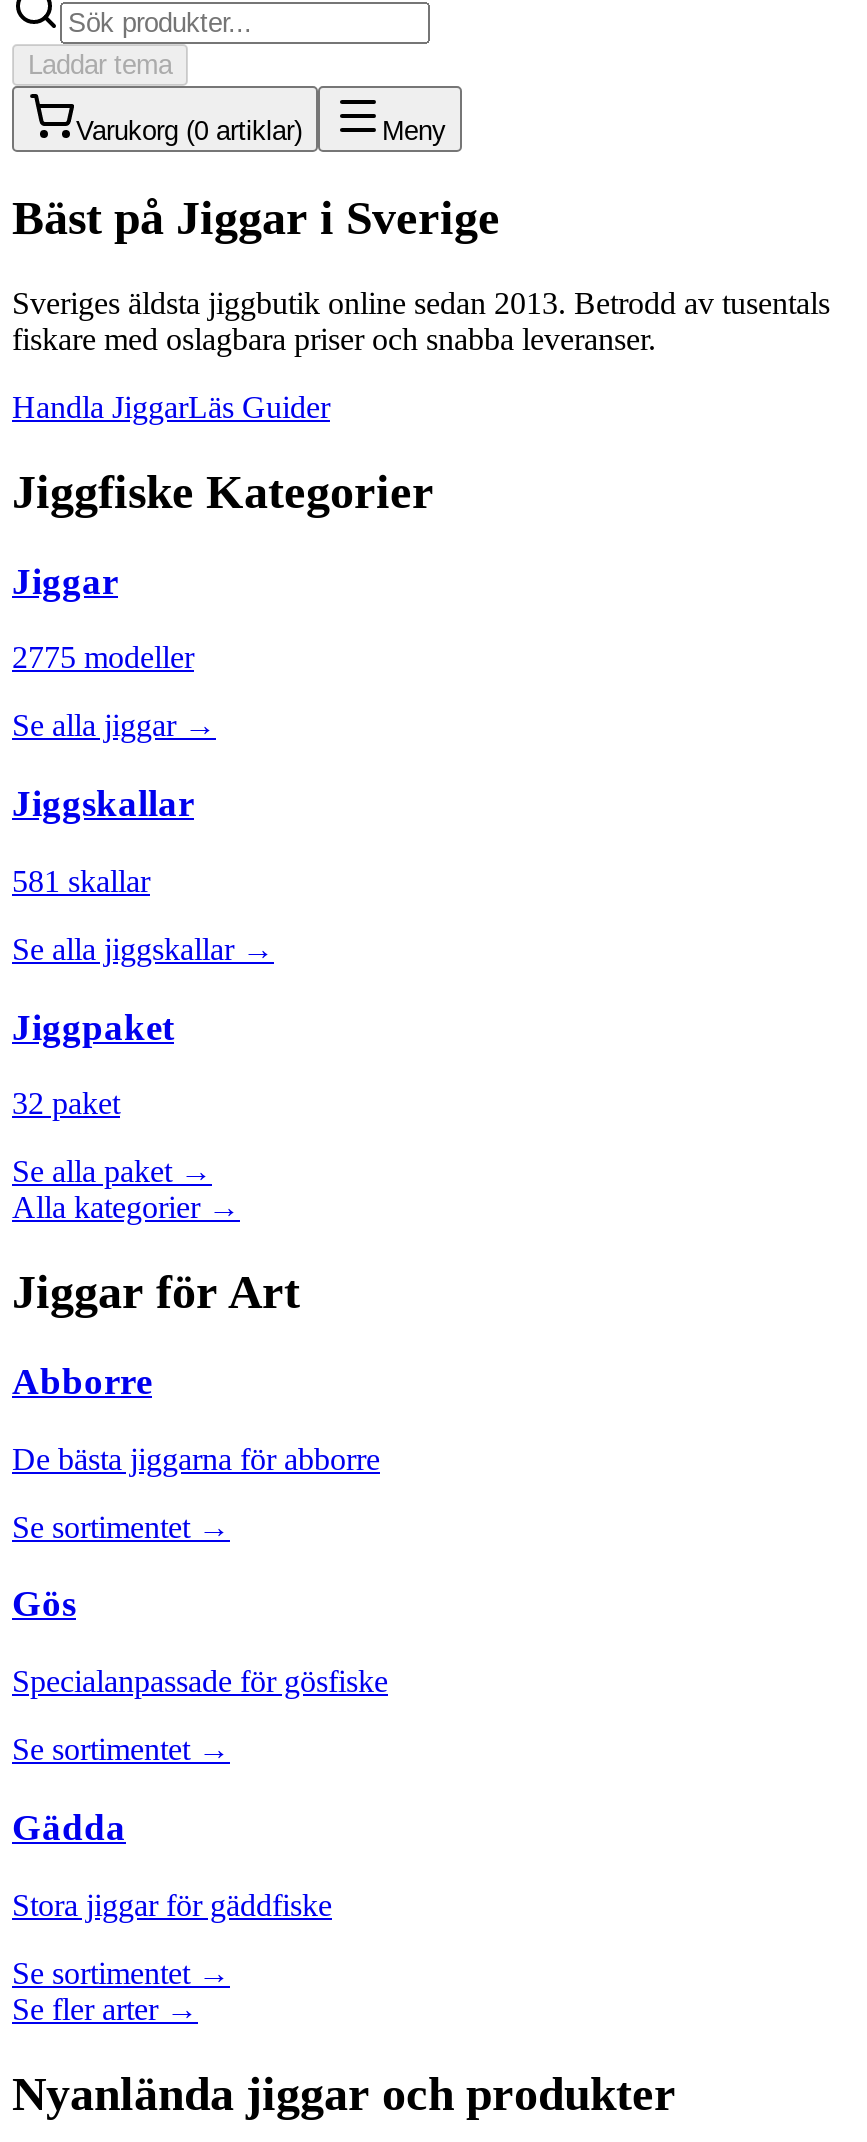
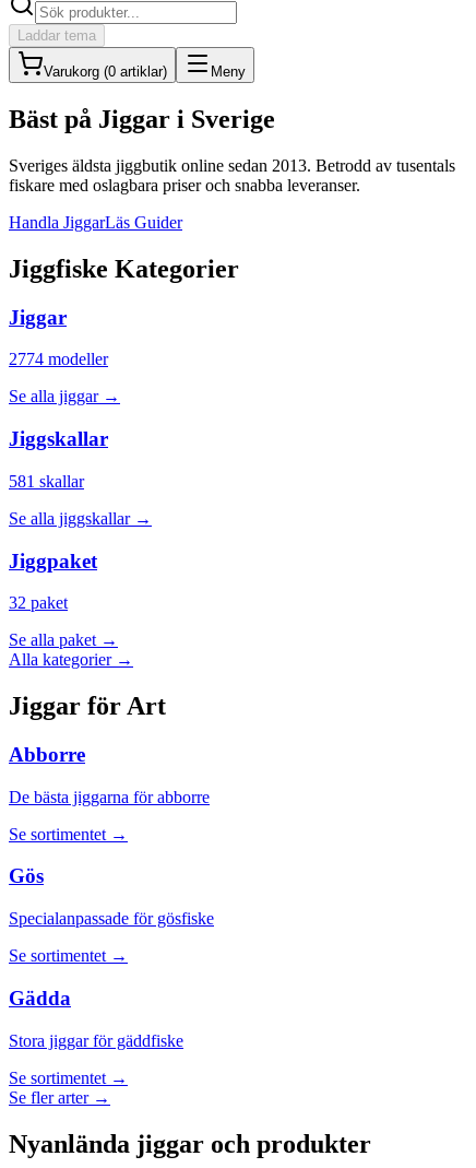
- 2775 modeller
+ 2774 modeller
